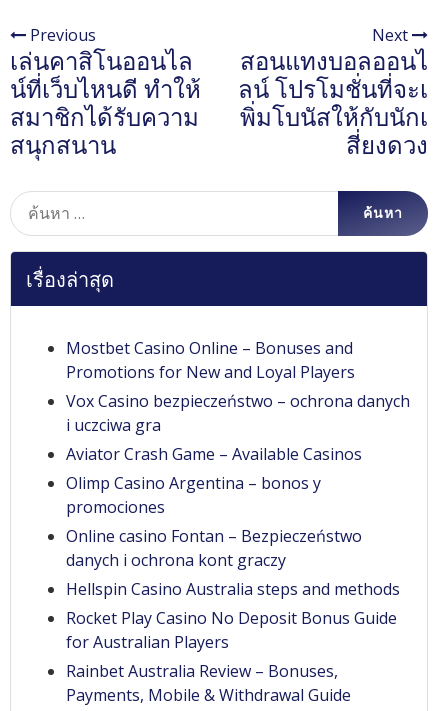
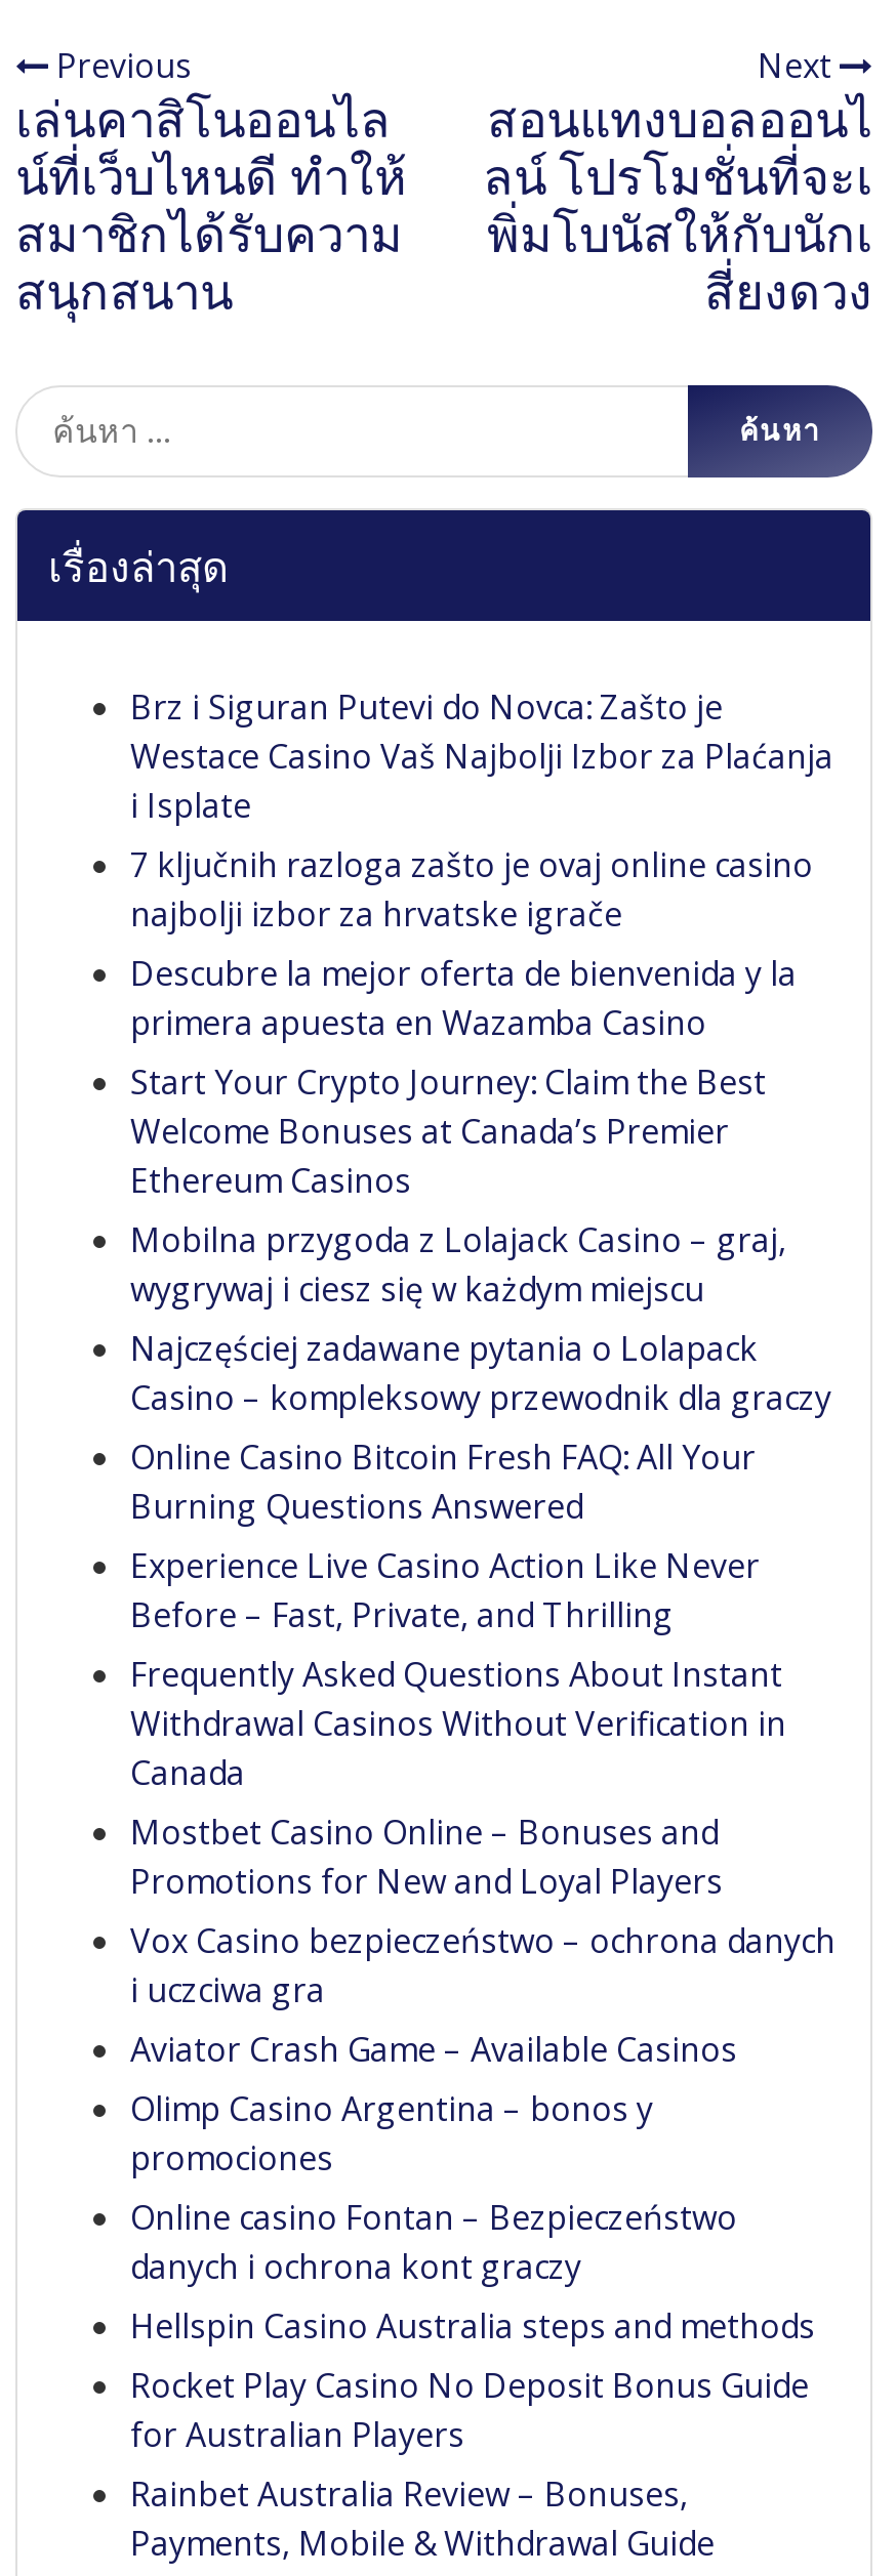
+ Brz i Siguran Putevi do Novca: Zašto je
+ Westace Casino Vaš Najbolji Izbor za Plaćanja
+ i Isplate
+ 7 ključnih razloga zašto je ovaj online casino
+ najbolji izbor za hrvatske igrače
+ Descubre la mejor oferta de bienvenida y la
+ primera apuesta en Wazamba Casino
+ Start Your Crypto Journey: Claim the Best
+ Welcome Bonuses at Canada’s Premier
+ Ethereum Casinos
+ Mobilna przygoda z Lolajack Casino – graj,
+ wygrywaj i ciesz się w każdym miejscu
+ Najczęściej zadawane pytania o Lolapack
+ Casino – kompleksowy przewodnik dla graczy
+ Online Casino Bitcoin Fresh FAQ: All Your
+ Burning Questions Answered
+ Experience Live Casino Action Like Never
+ Before – Fast, Private, and Thrilling
+ Frequently Asked Questions About Instant
+ Withdrawal Casinos Without Verification in
+ Canada
